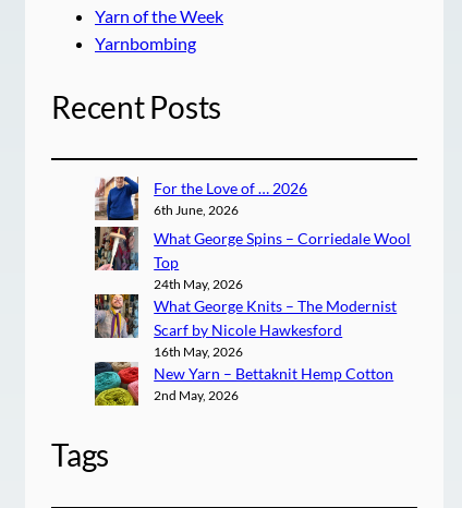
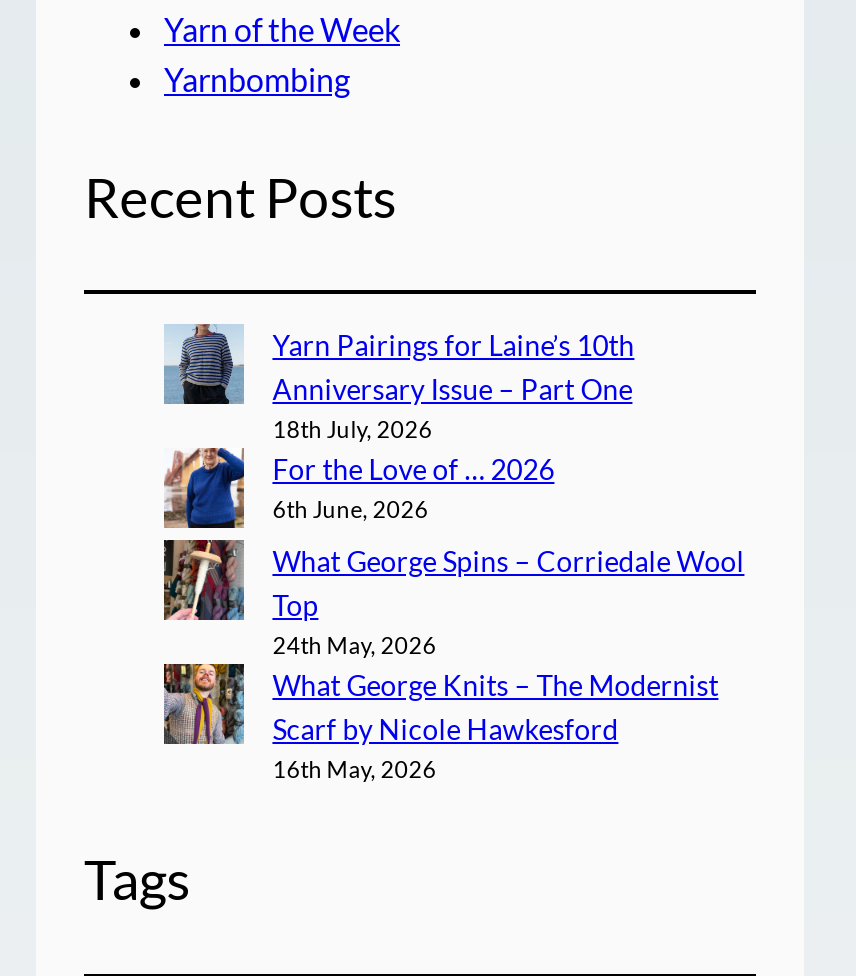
+ [image]
+ Yarn Pairings for Laine’s 10th
+ Anniversary Issue – Part One
+ 18th July, 2026

moved down: [image] | For the Love of … 2026 | 6th June, 2026 | ... | Scarf by Nicole Hawkesford | 16th May, 2026

- [image]
- New Yarn – Bettaknit Hemp Cotton
- 2nd May, 2026
